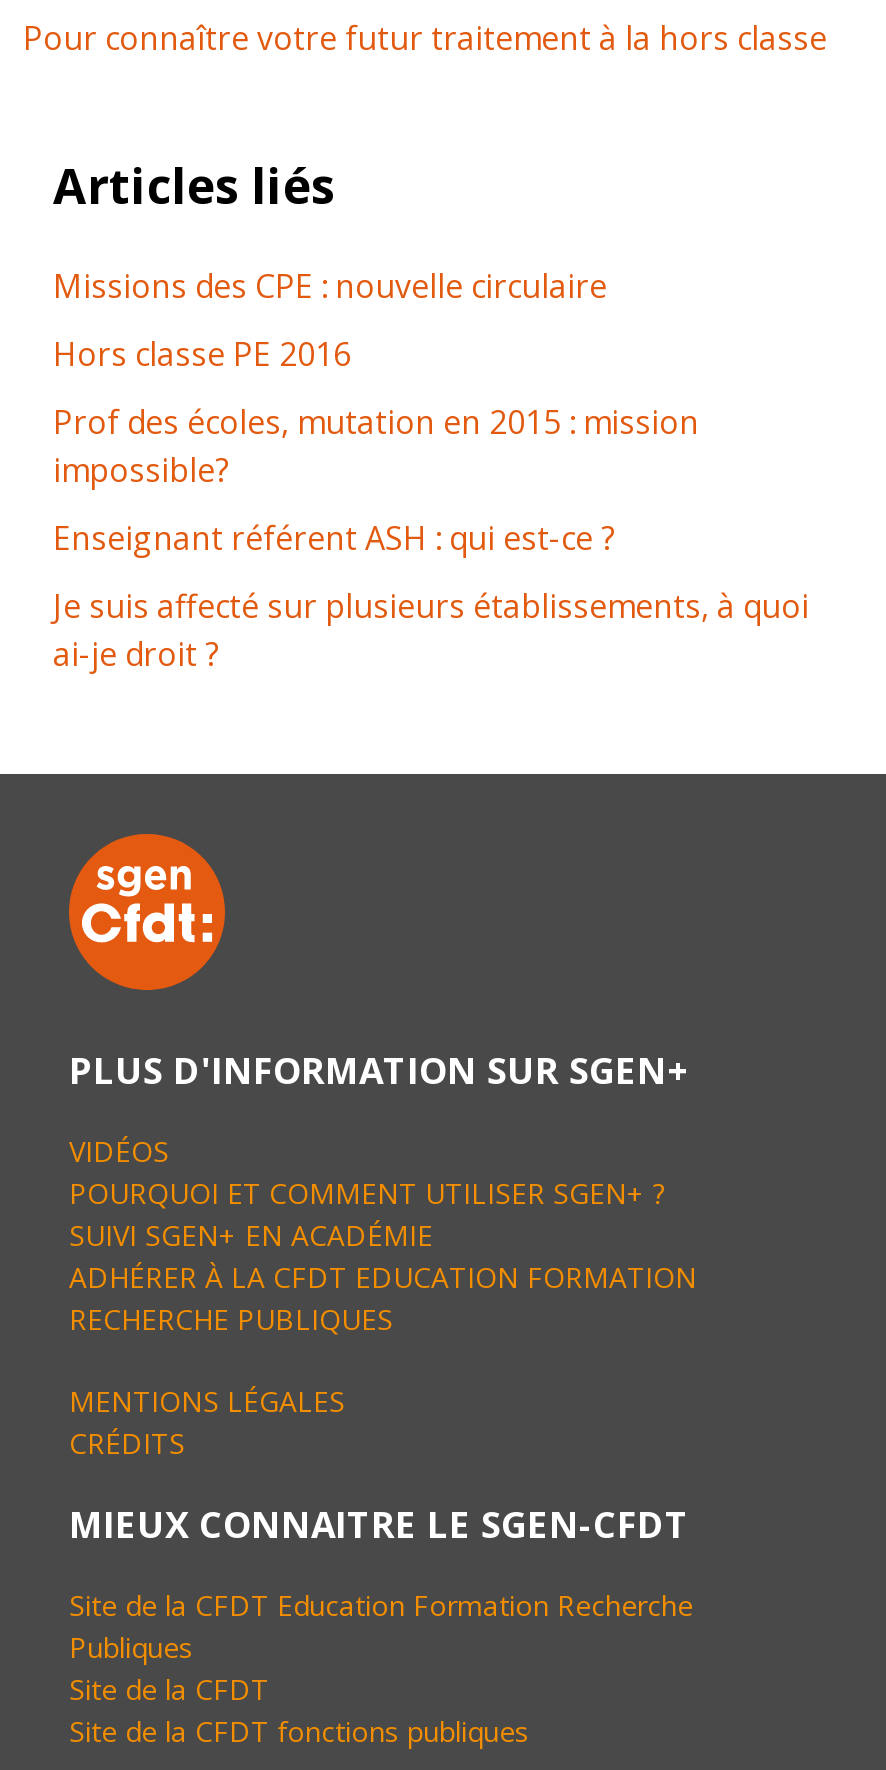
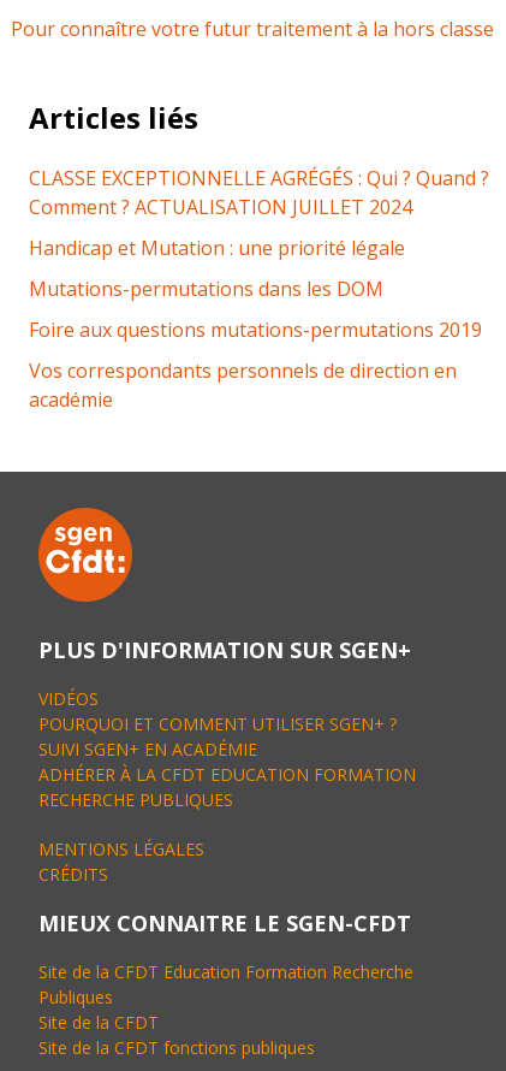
- Missions des CPE : nouvelle circulaire
+ CLASSE EXCEPTIONNELLE AGRÉGÉS : Qui ? Quand ?
+ Comment ? ACTUALISATION JUILLET 2024

- Hors classe PE 2016
+ Handicap et Mutation : une priorité légale

- Prof des écoles, mutation en 2015 : mission
- impossible?
+ Mutations-permutations dans les DOM

- Enseignant référent ASH : qui est-ce ?
+ Foire aux questions mutations-permutations 2019

- Je suis affecté sur plusieurs établissements, à quoi
- ai-je droit ?
+ Vos correspondants personnels de direction en
+ académie
